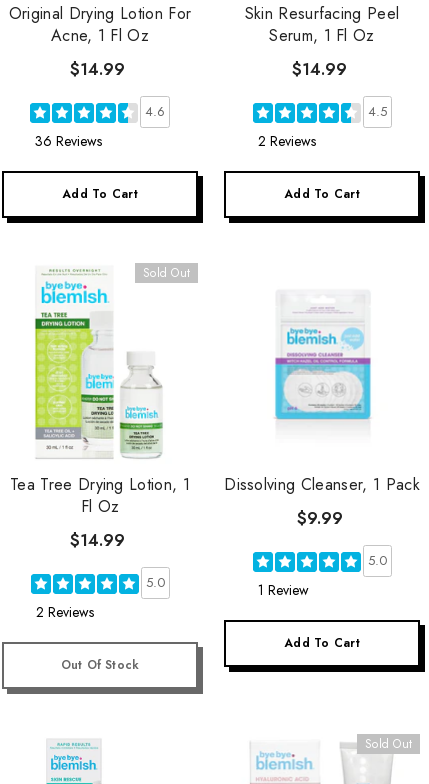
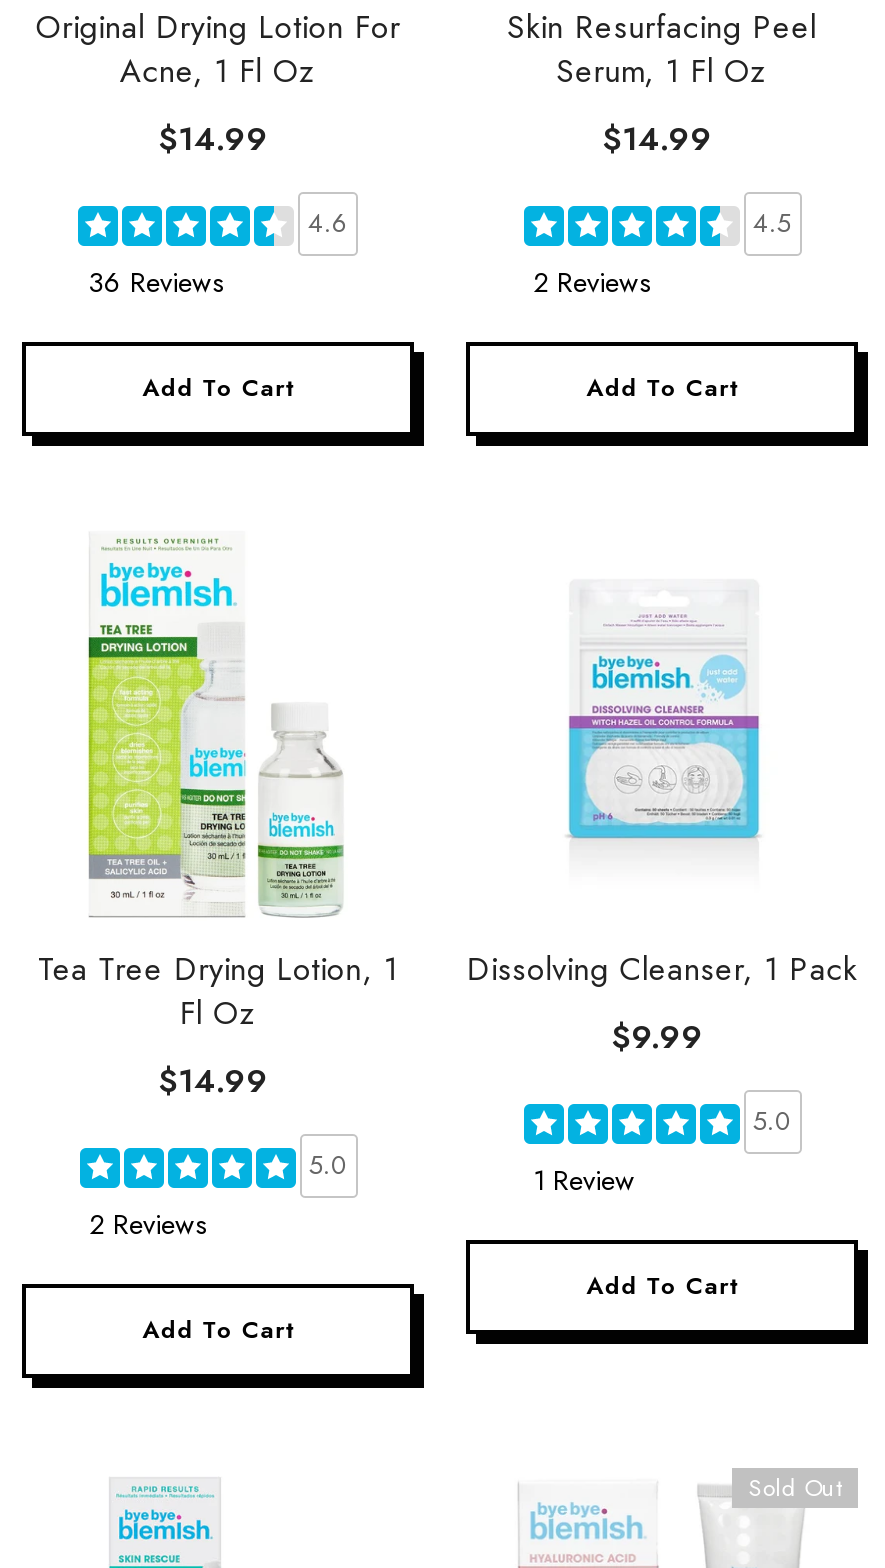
- Sold Out

- Out Of Stock
+ Add To Cart
